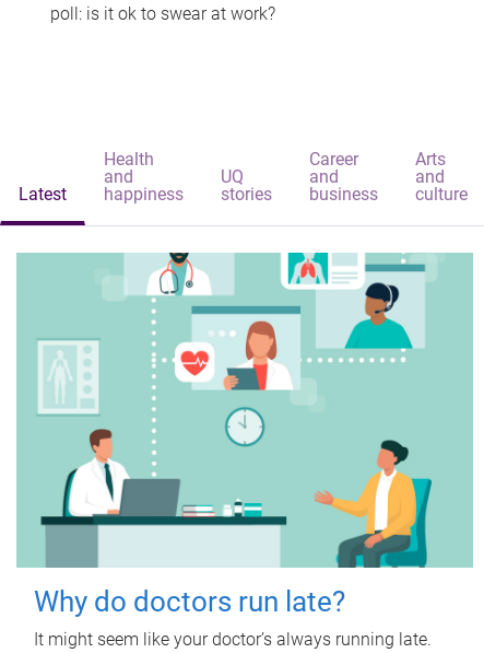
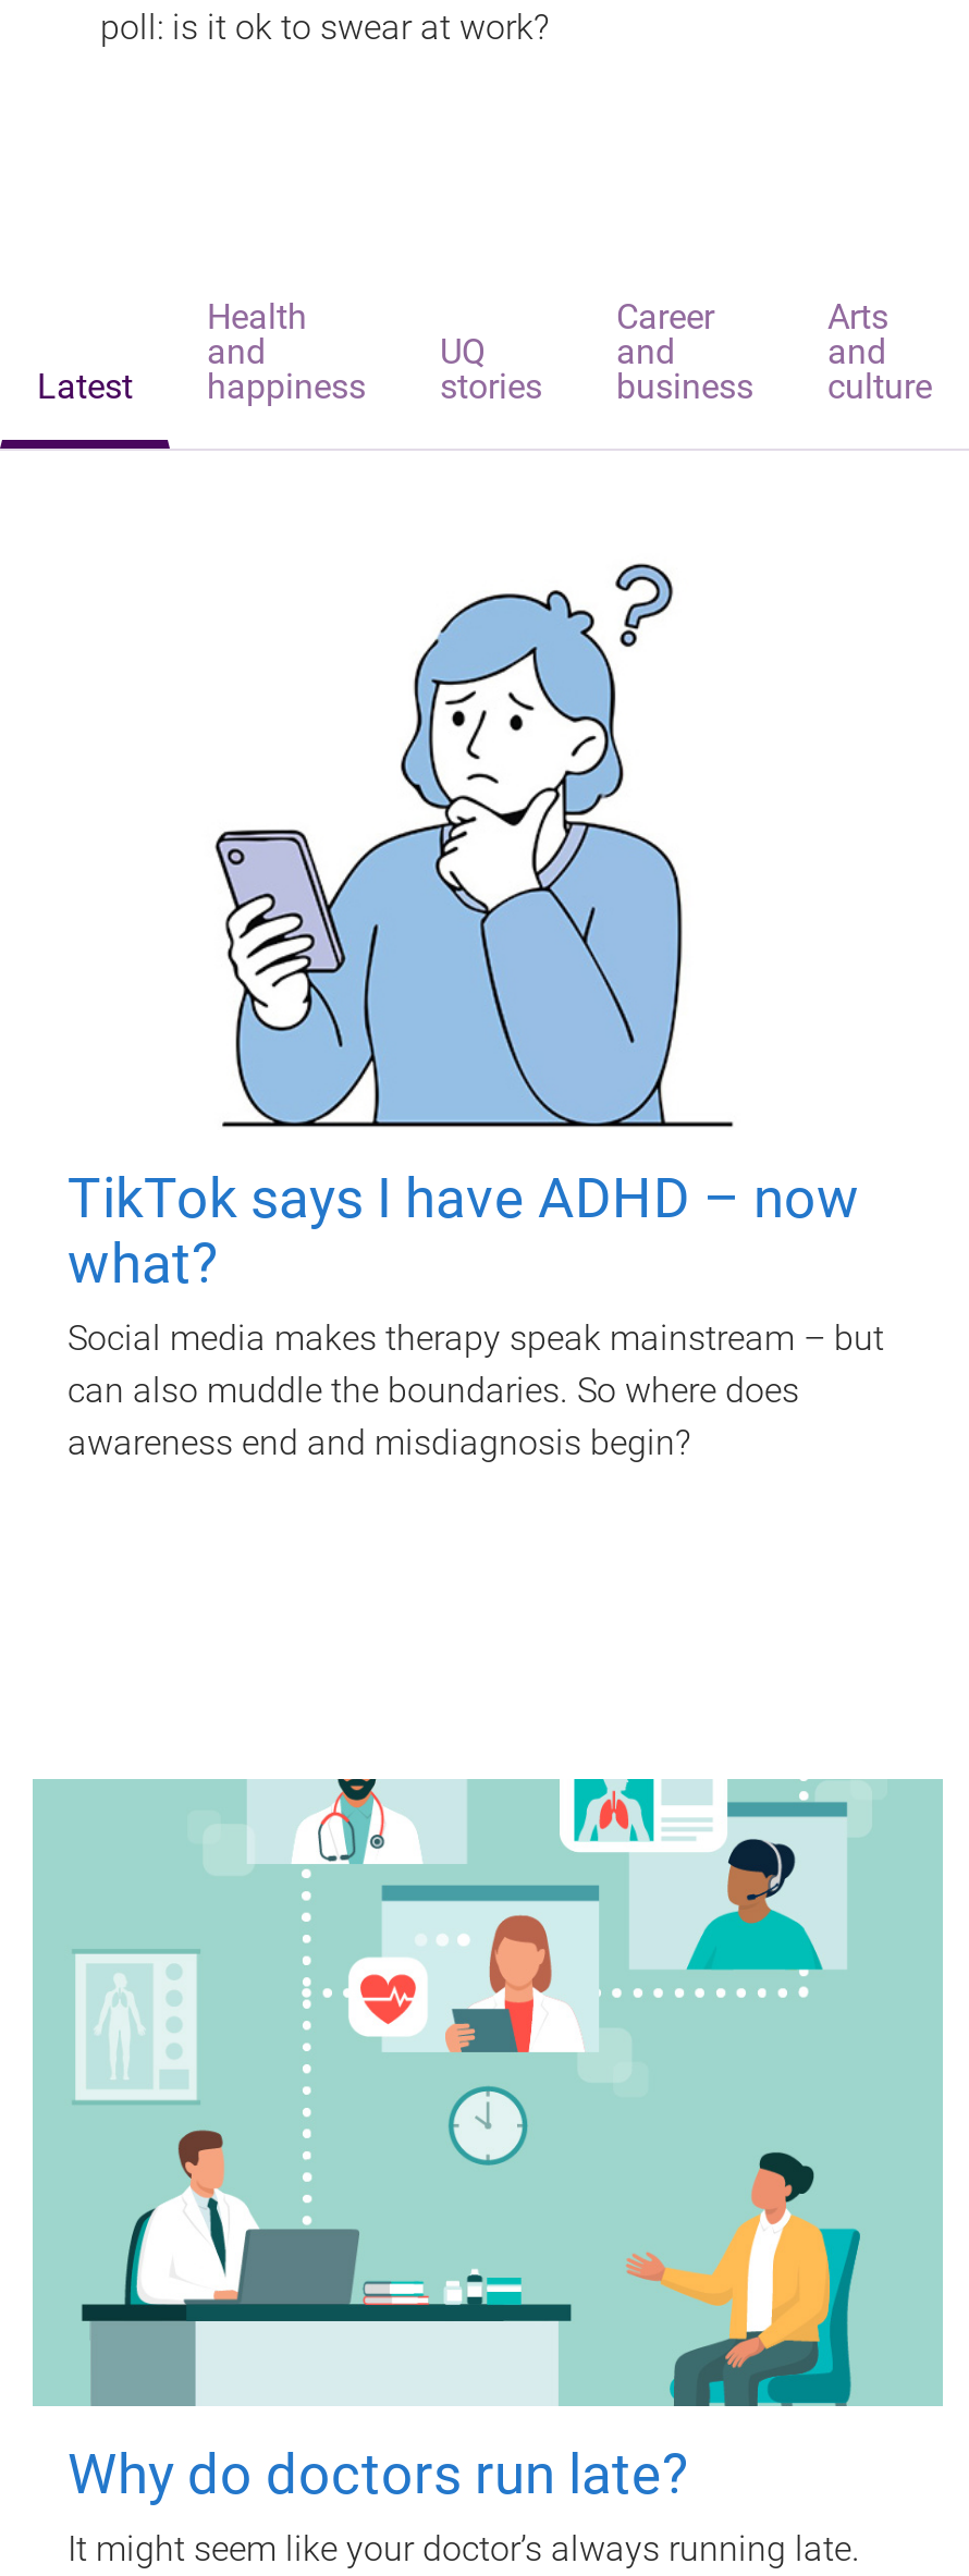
+ [image]
+ TikTok says I have ADHD – now
+ what?
+ Social media makes therapy speak mainstream – but
+ can also muddle the boundaries. So where does
+ awareness end and misdiagnosis begin?
